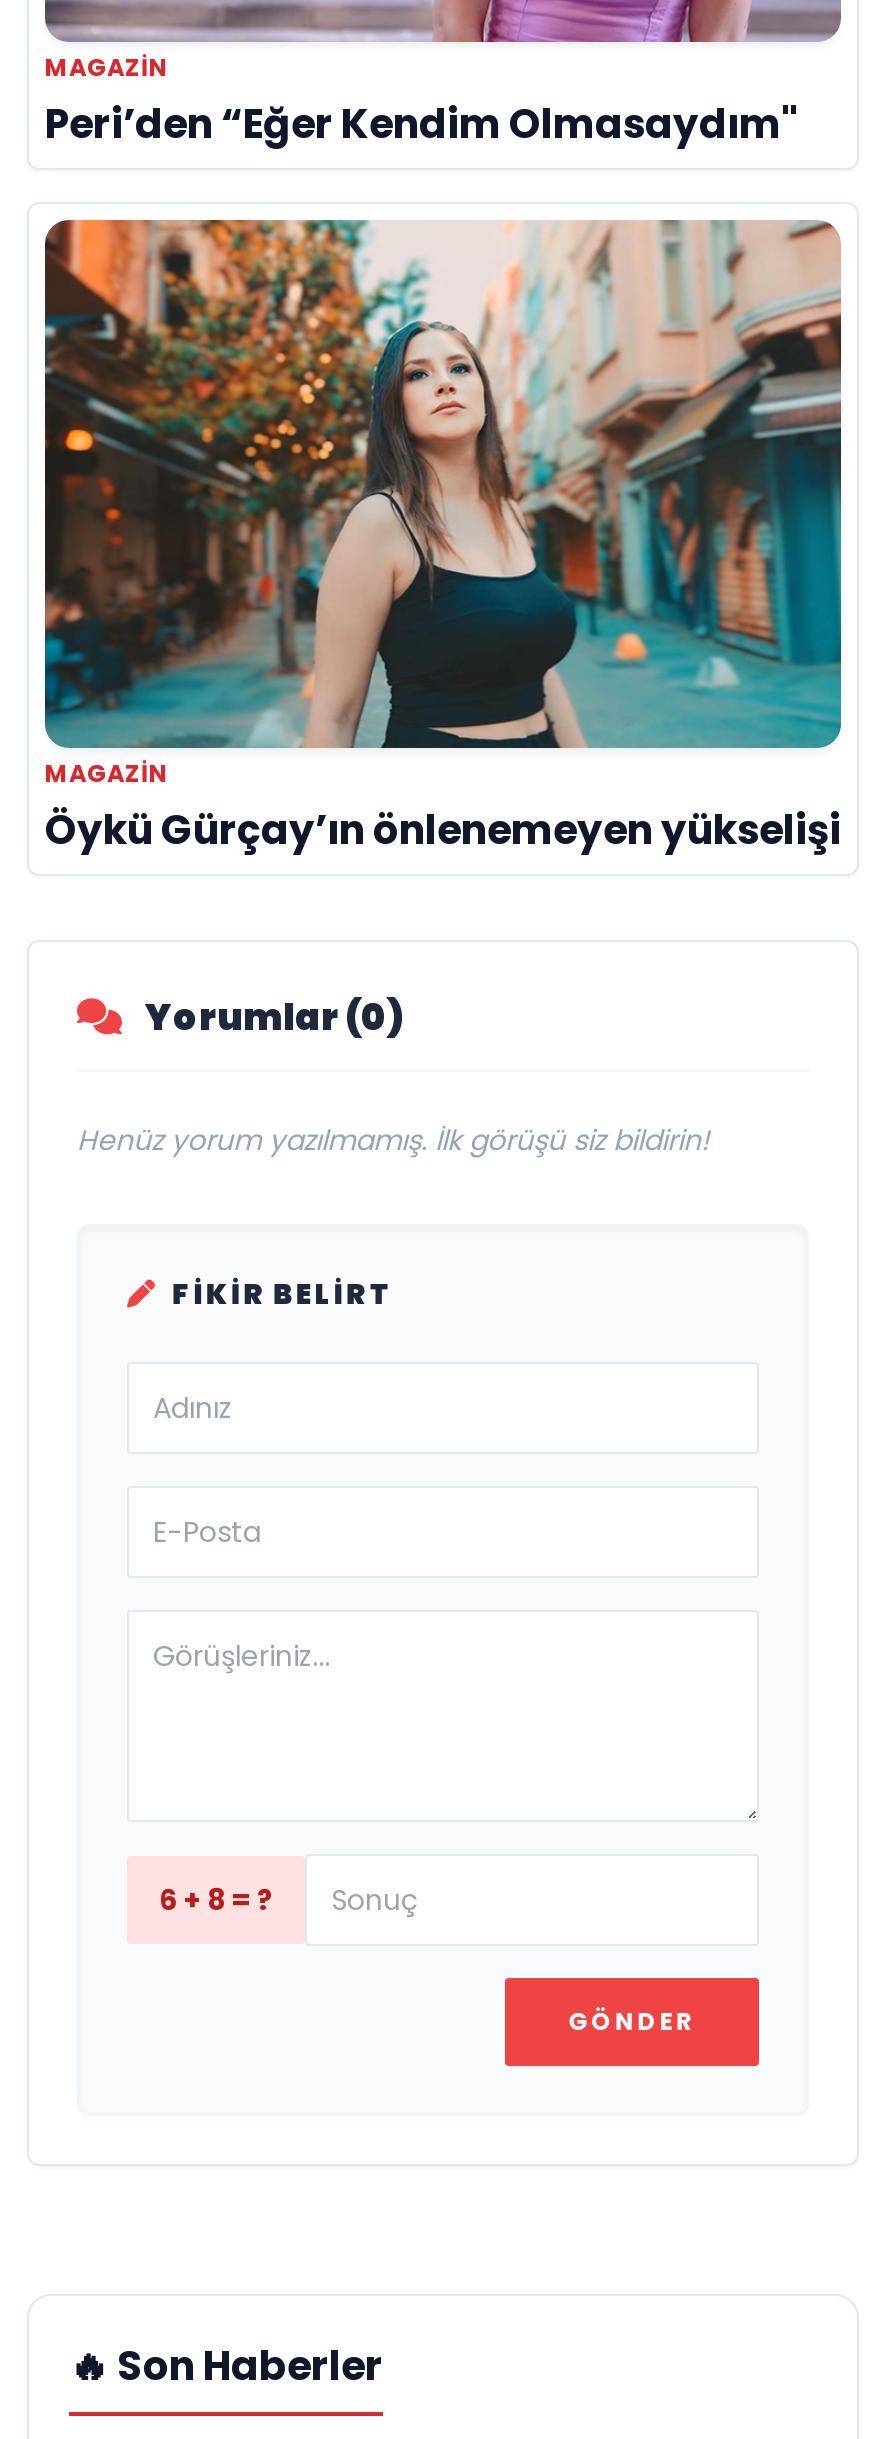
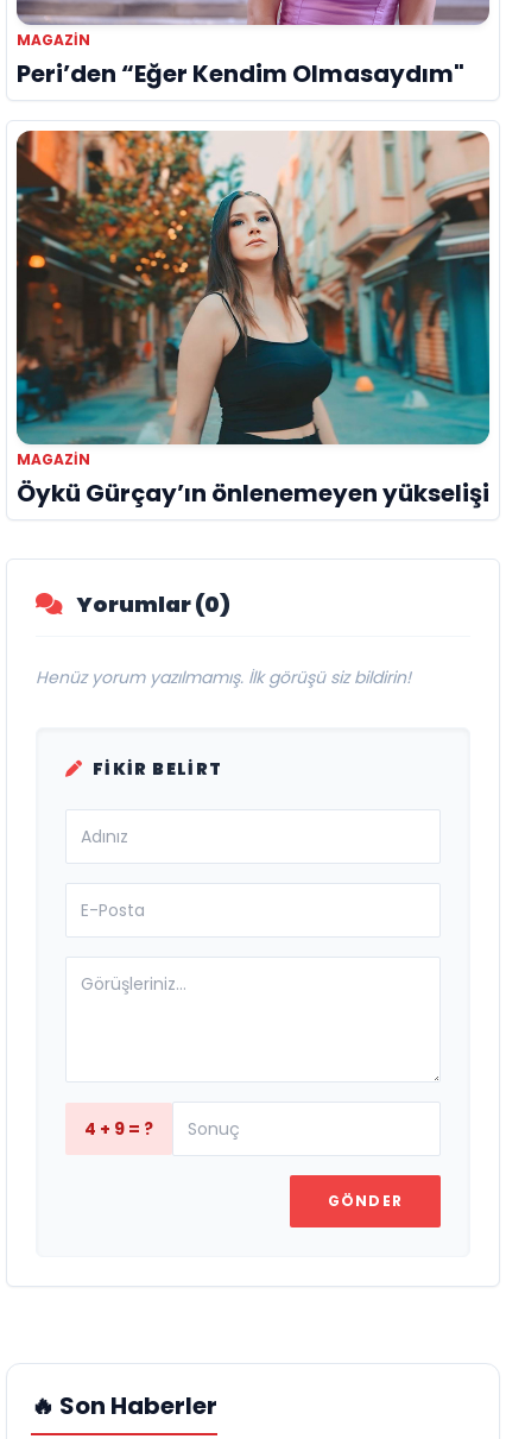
- 6 + 8 = ?
+ 4 + 9 = ?
